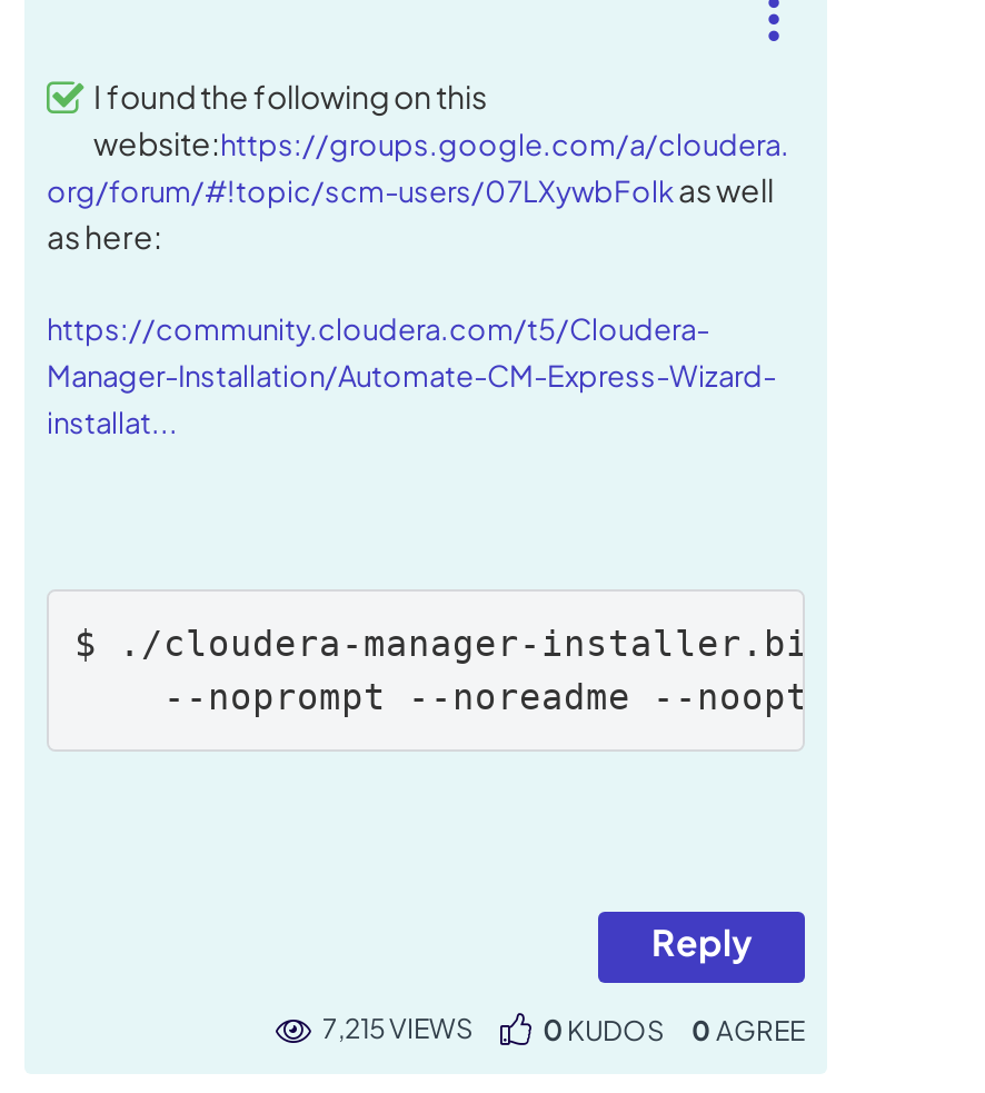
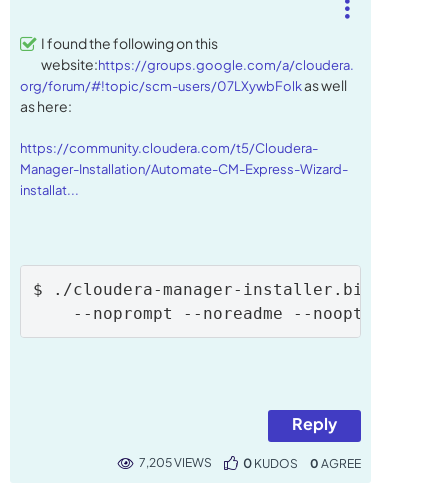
- 7,215 VIEWS
+ 7,205 VIEWS
